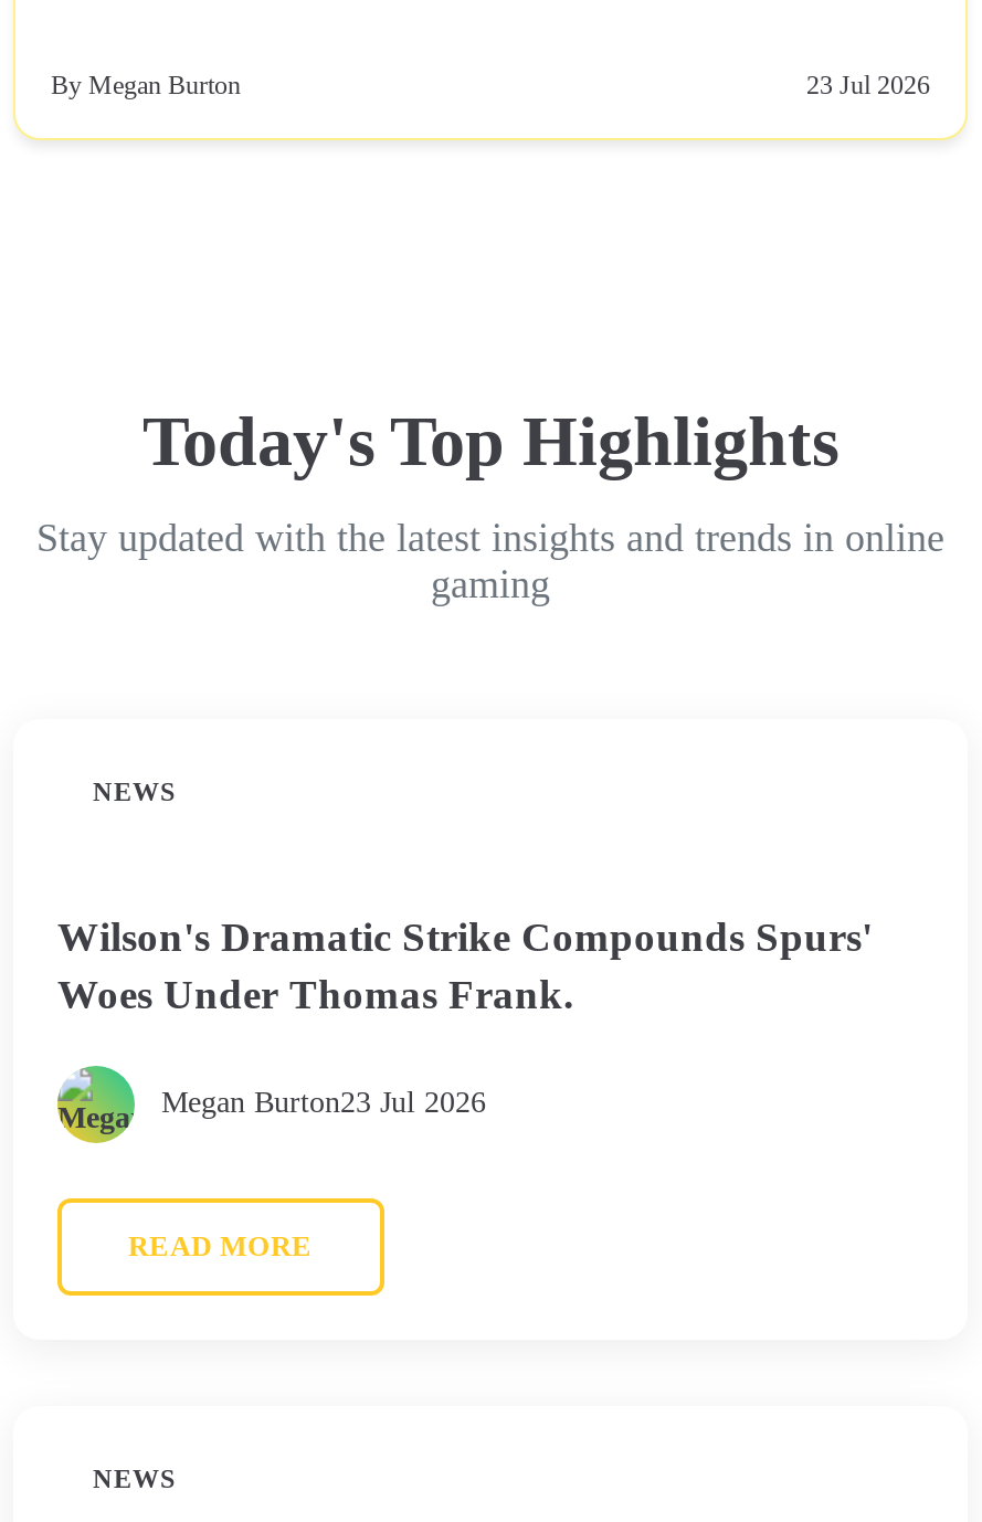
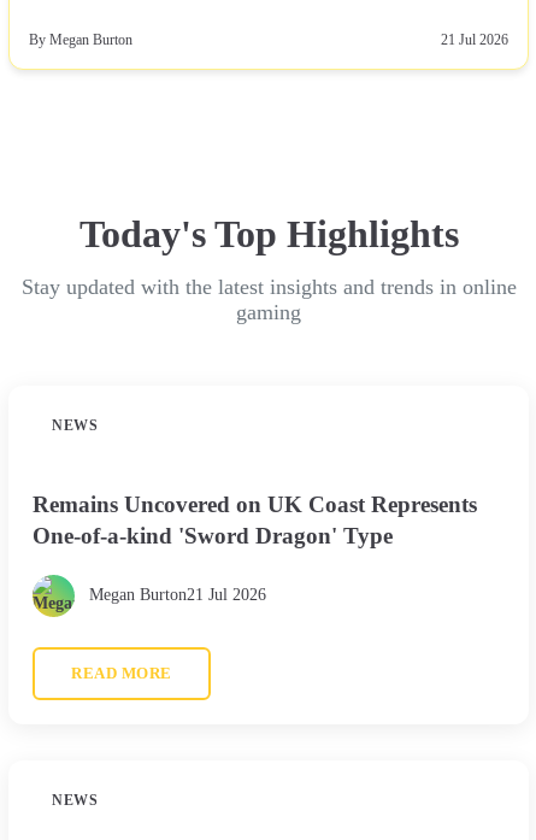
- 23 Jul 2026
+ 21 Jul 2026

- Wilson's Dramatic Strike Compounds Spurs'
- Woes Under Thomas Frank.
+ Remains Uncovered on UK Coast Represents
+ One-of-a-kind 'Sword Dragon' Type

- Megan Burton23 Jul 2026
+ Megan Burton21 Jul 2026
